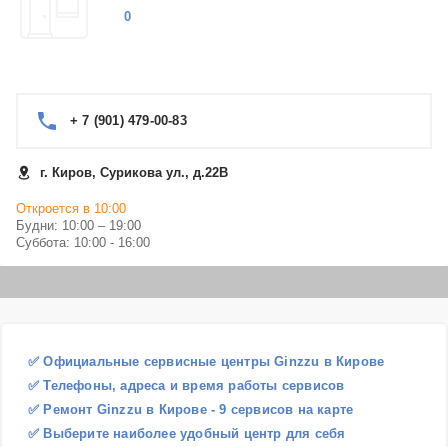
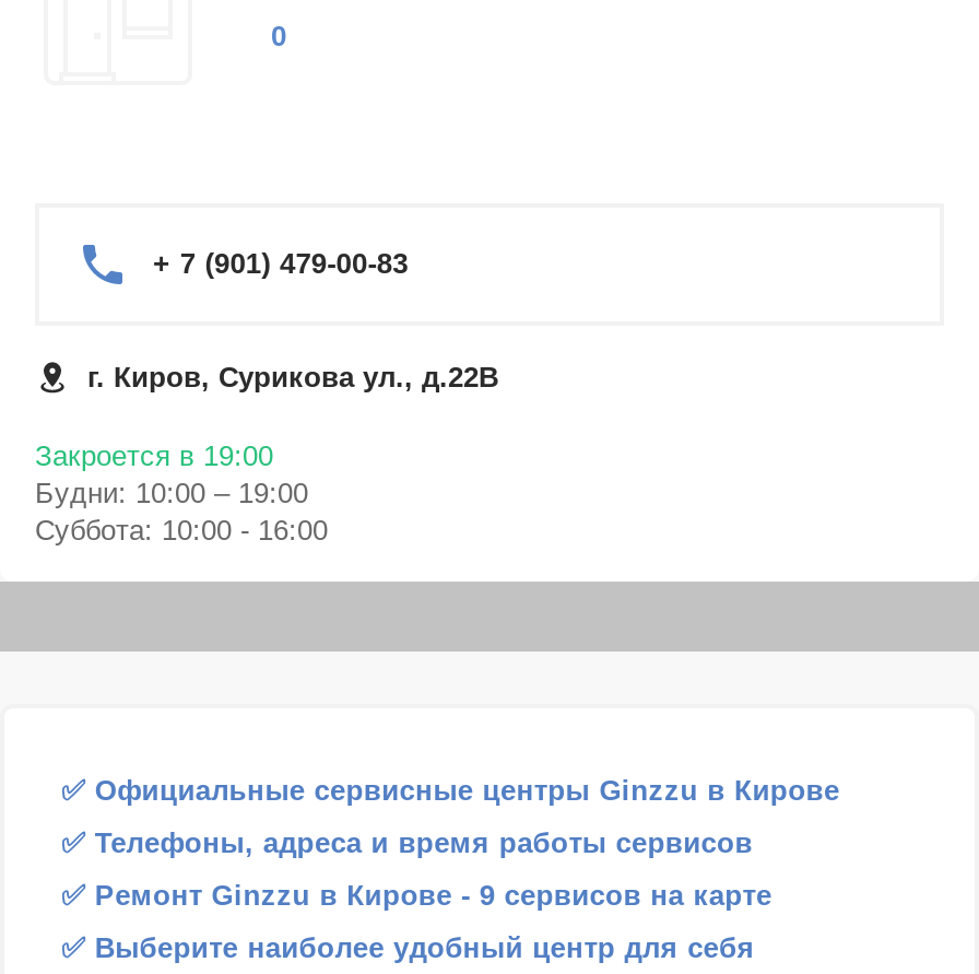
- Откроется в 10:00
+ Закроется в 19:00
